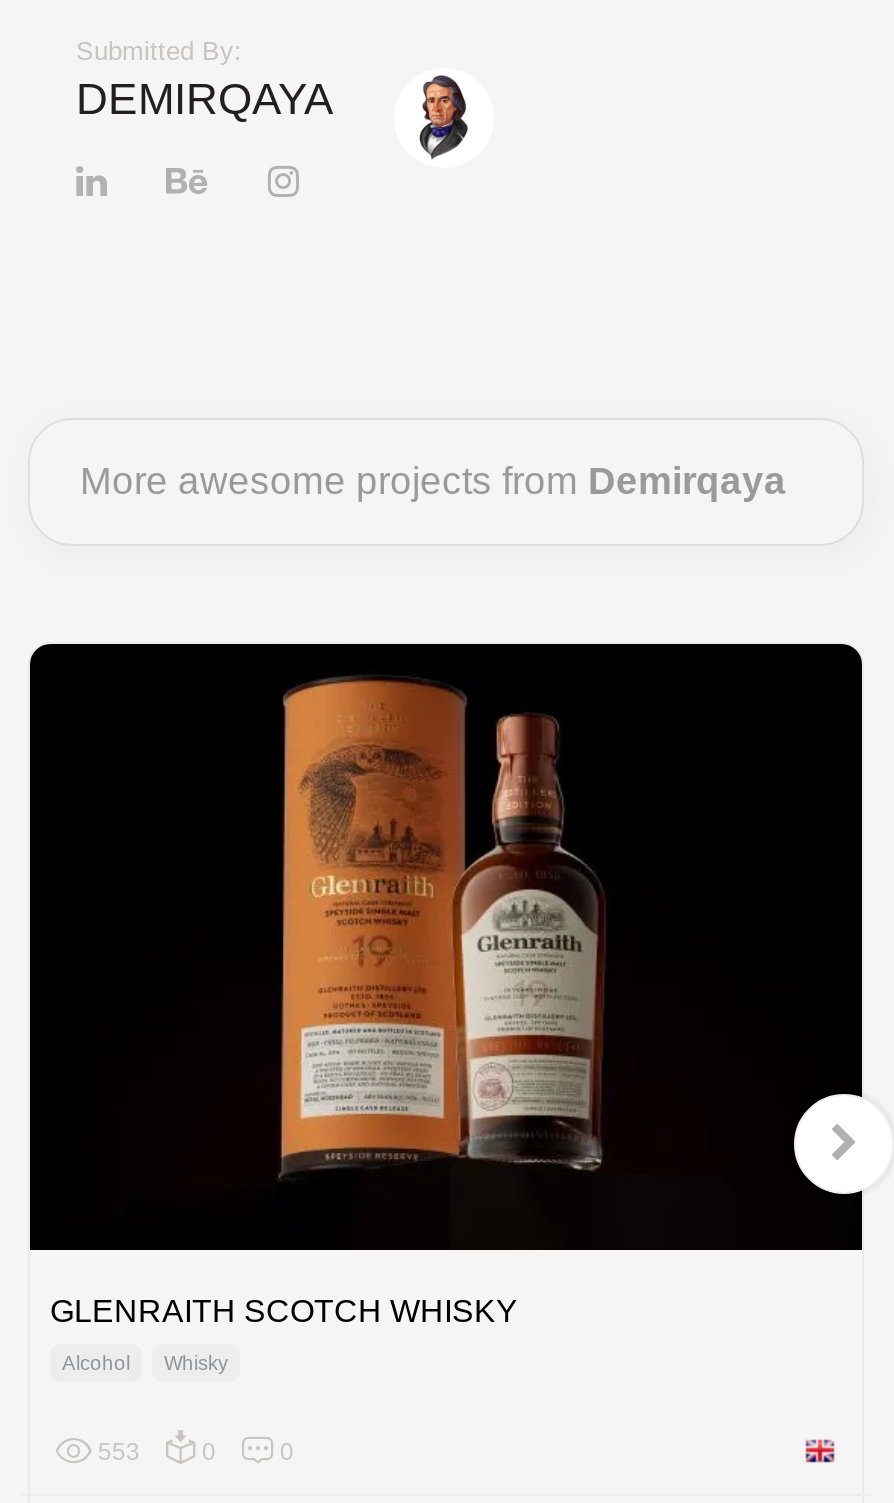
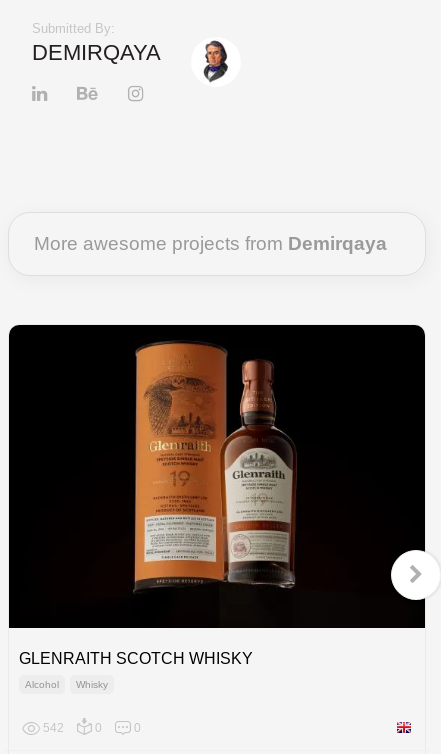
- 553
+ 542
